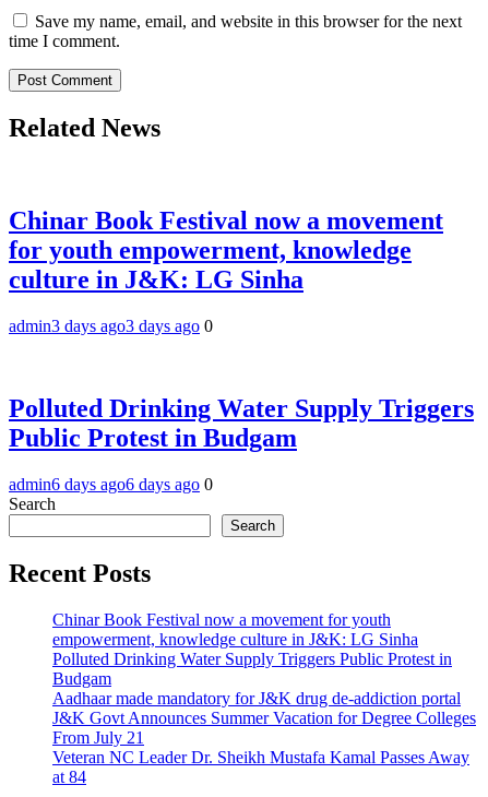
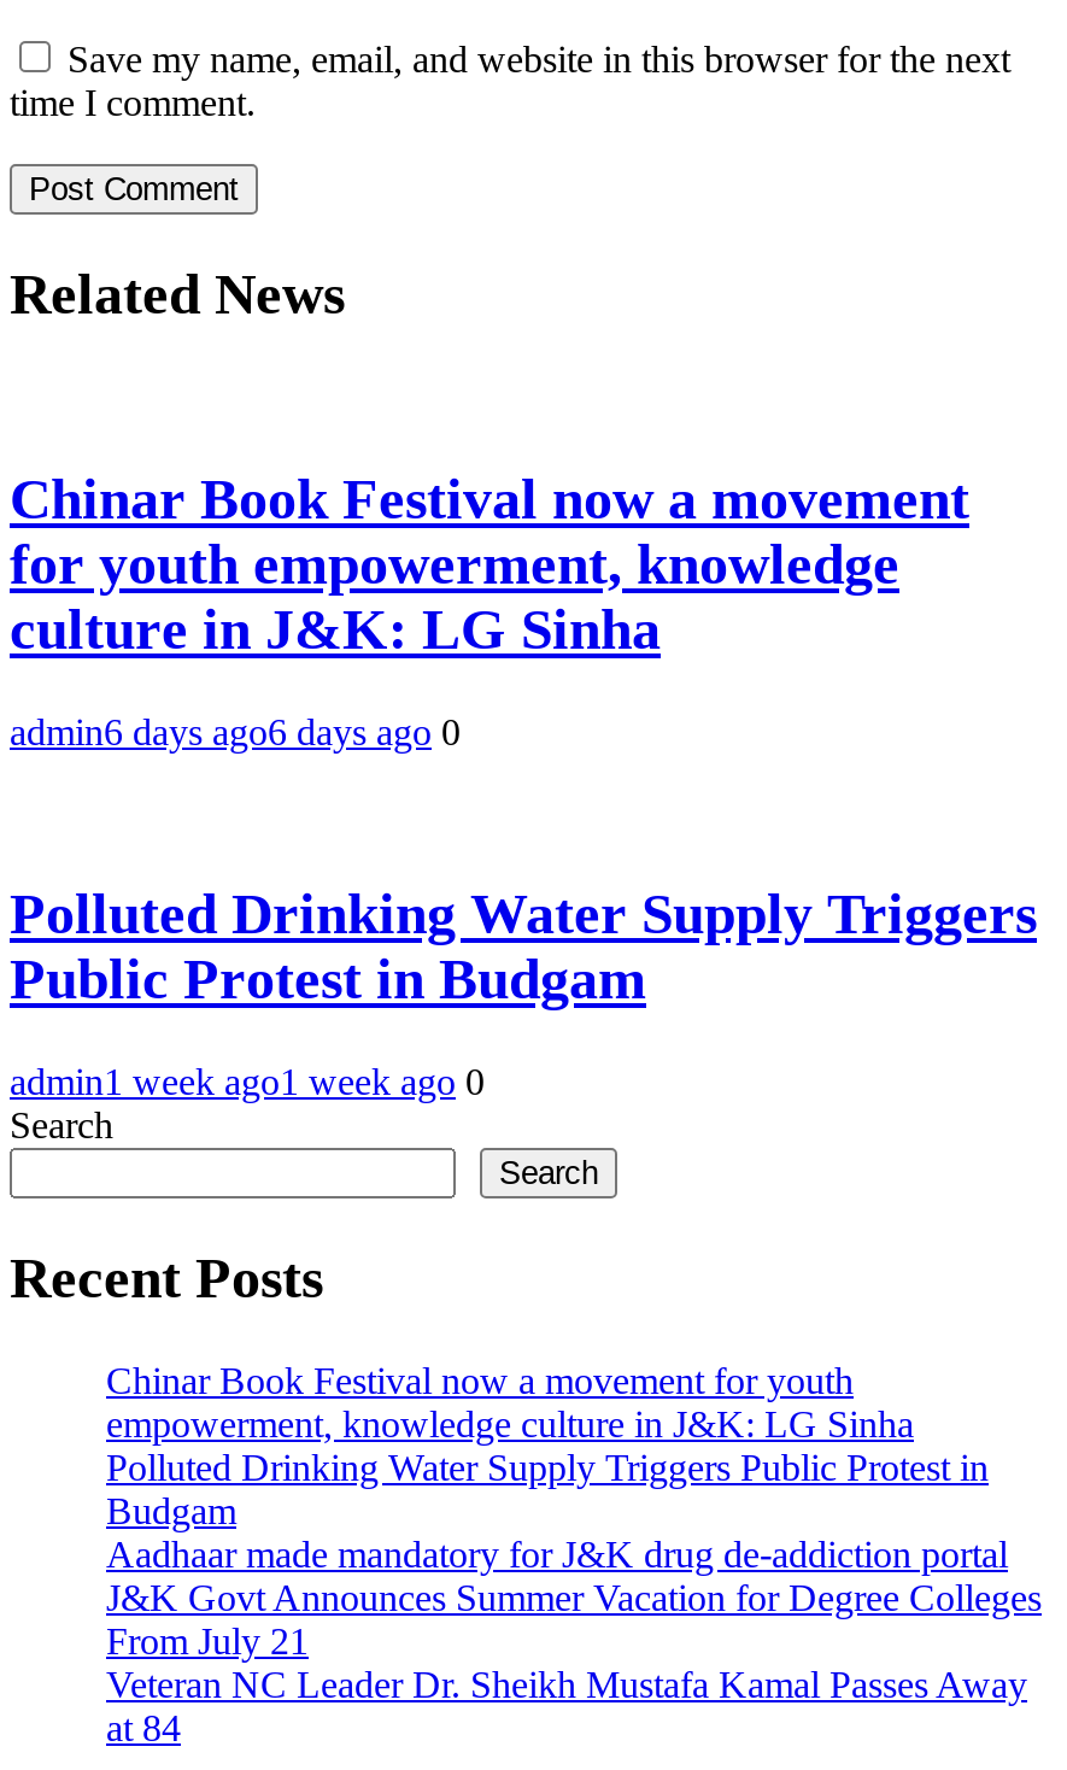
- admin3 days ago3 days ago 0

+ admin1 week ago1 week ago 0

moved up: admin6 days ago6 days ago 0
